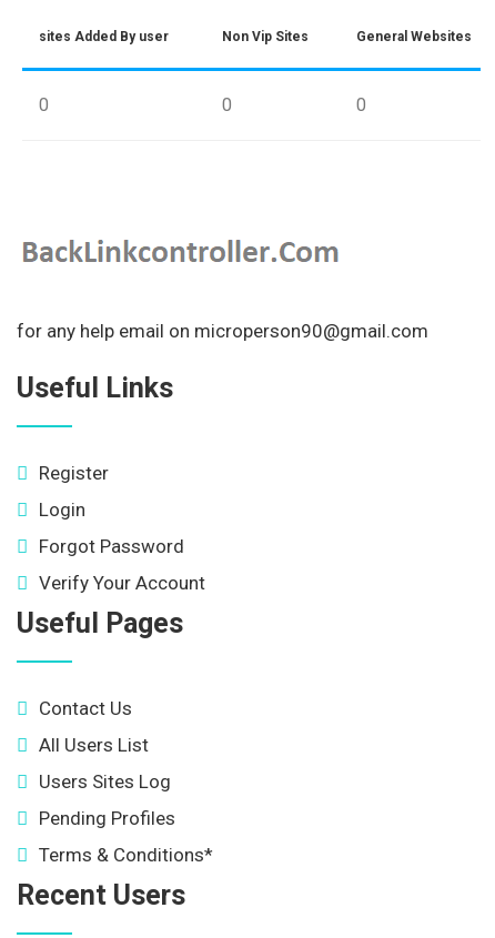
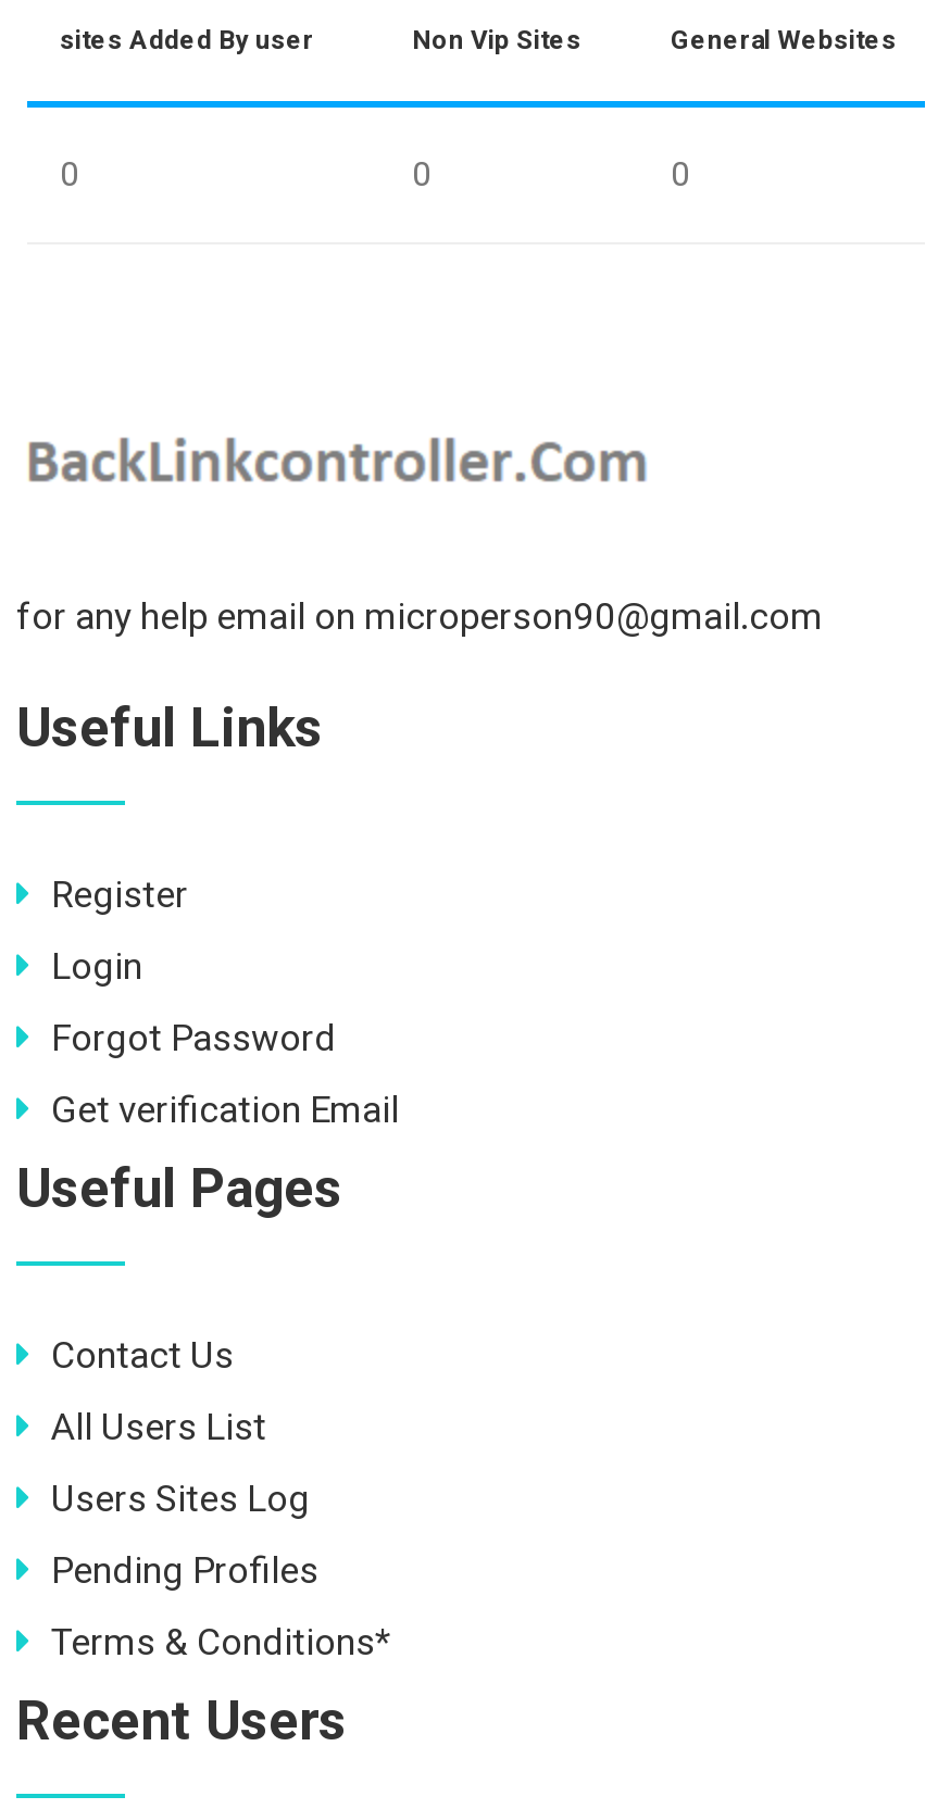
- Verify Your Account
+ Get verification Email
